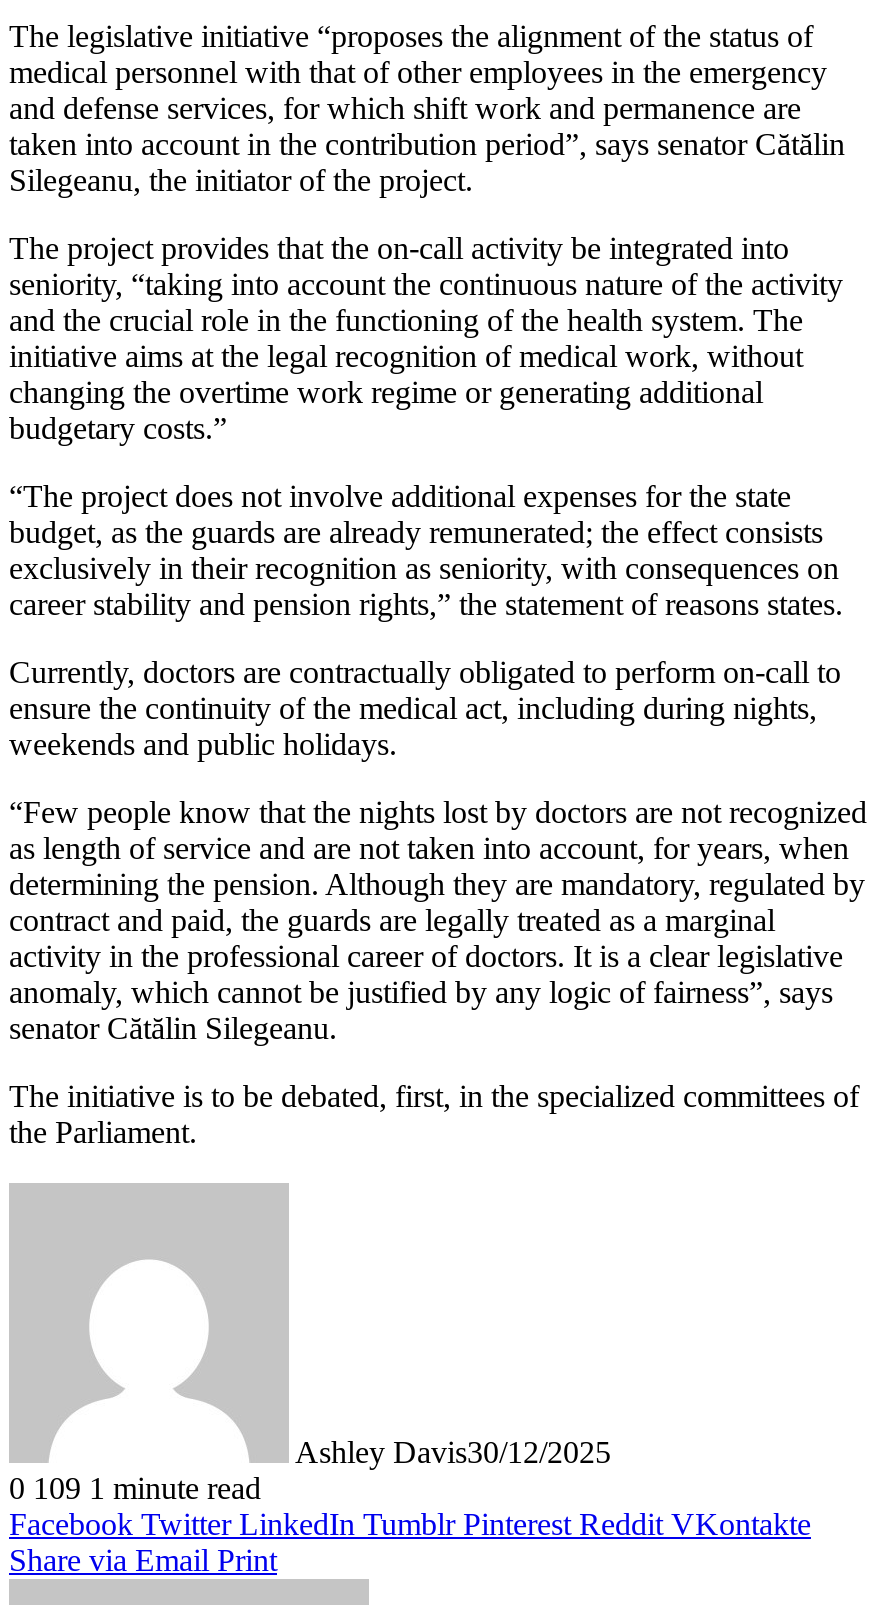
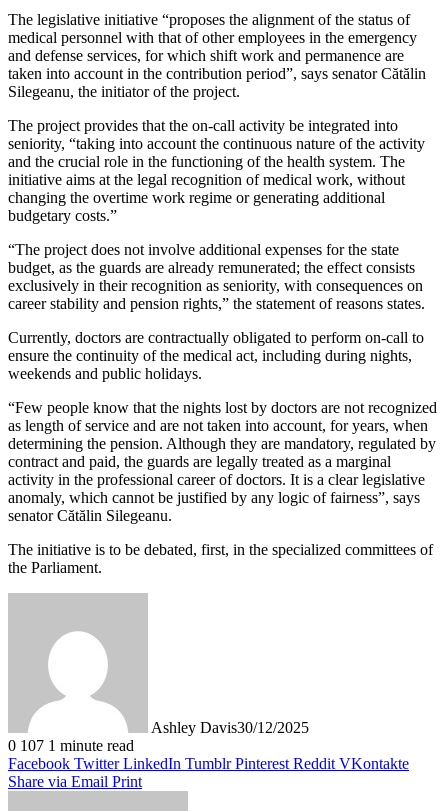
- 0 109 1 minute read
+ 0 107 1 minute read
